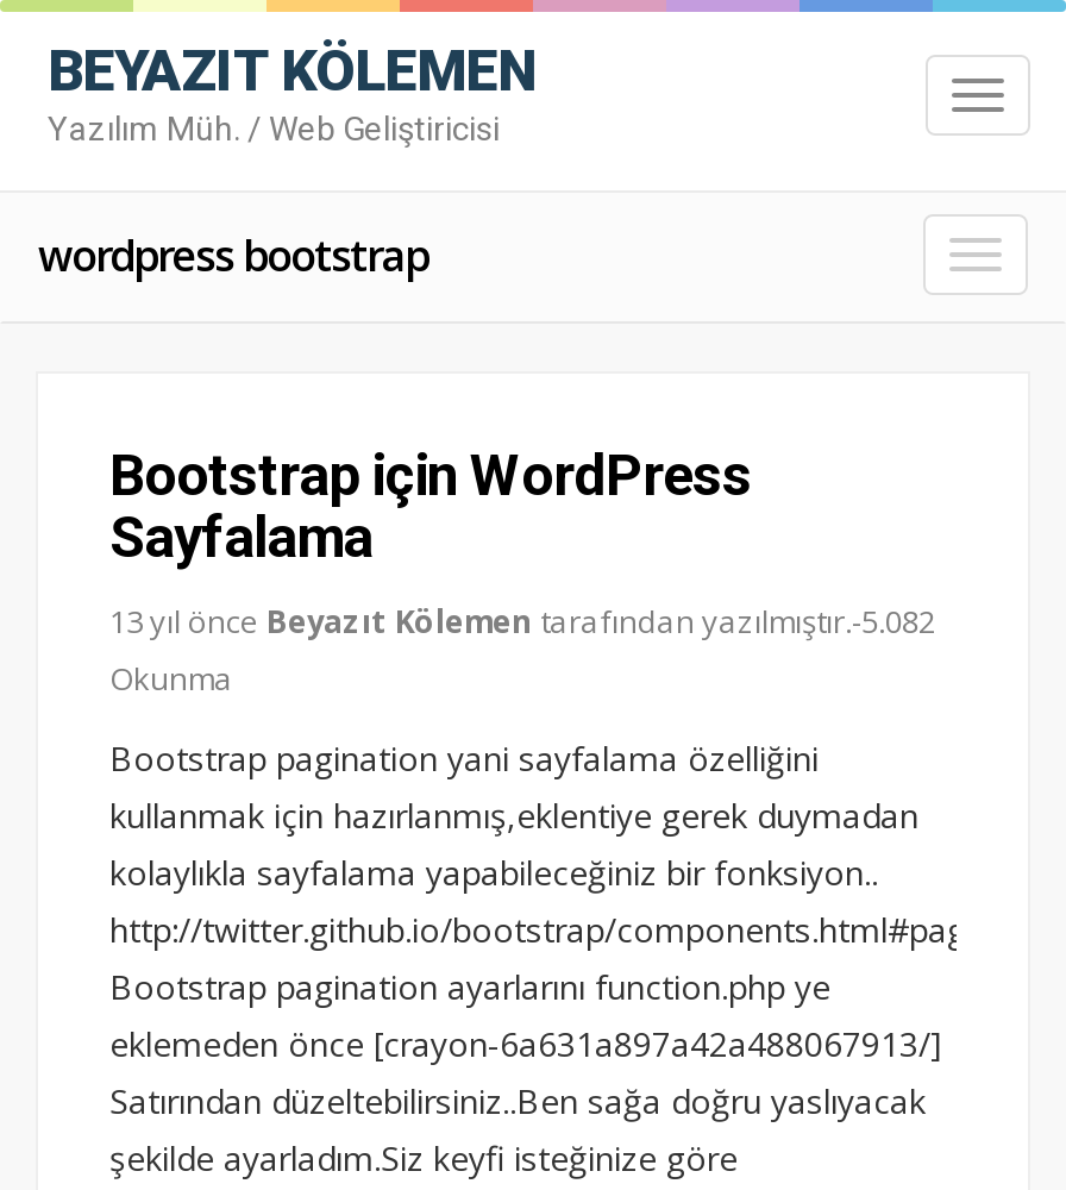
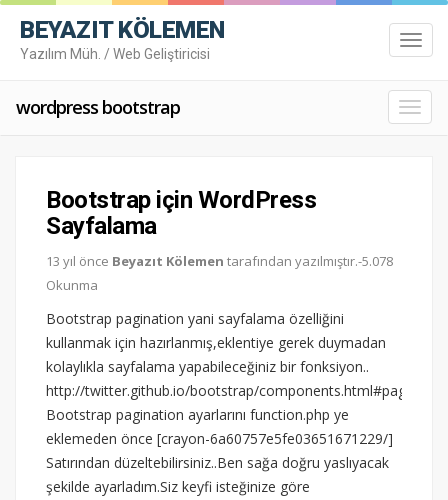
- 13 yıl önce Beyazıt Kölemen tarafından yazılmıştır.-5.082
+ 13 yıl önce Beyazıt Kölemen tarafından yazılmıştır.-5.078

- eklemeden önce [crayon-6a631a897a42a488067913/]
+ eklemeden önce [crayon-6a60757e5fe03651671229/]
